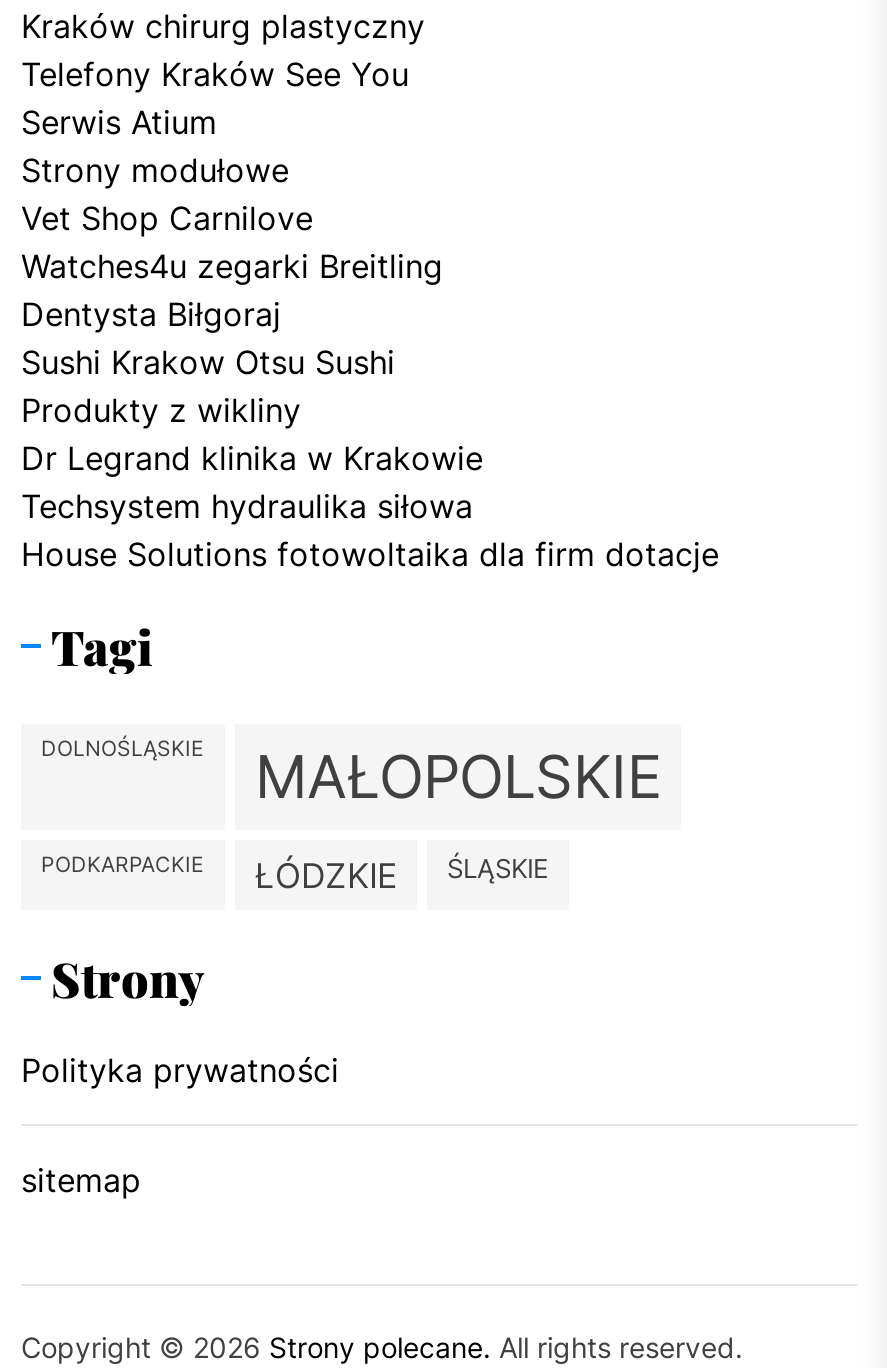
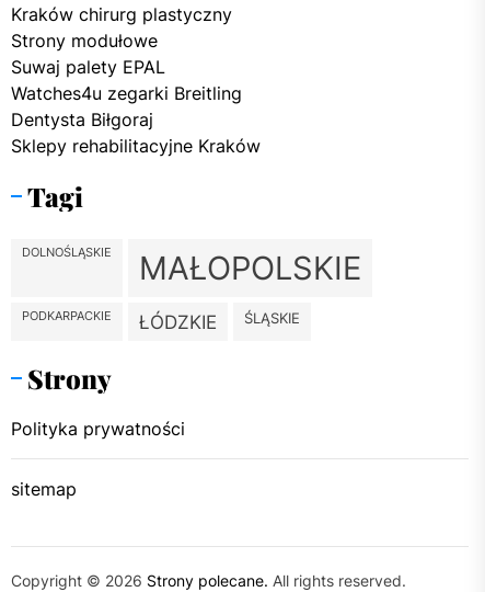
- Telefony Kraków See You
- Serwis Atium

- Vet Shop Carnilove
+ Suwaj palety EPAL

- Sushi Krakow Otsu Sushi
- Produkty z wikliny
- Dr Legrand klinika w Krakowie
- Techsystem hydraulika siłowa
- House Solutions fotowoltaika dla firm dotacje
+ Sklepy rehabilitacyjne Kraków
